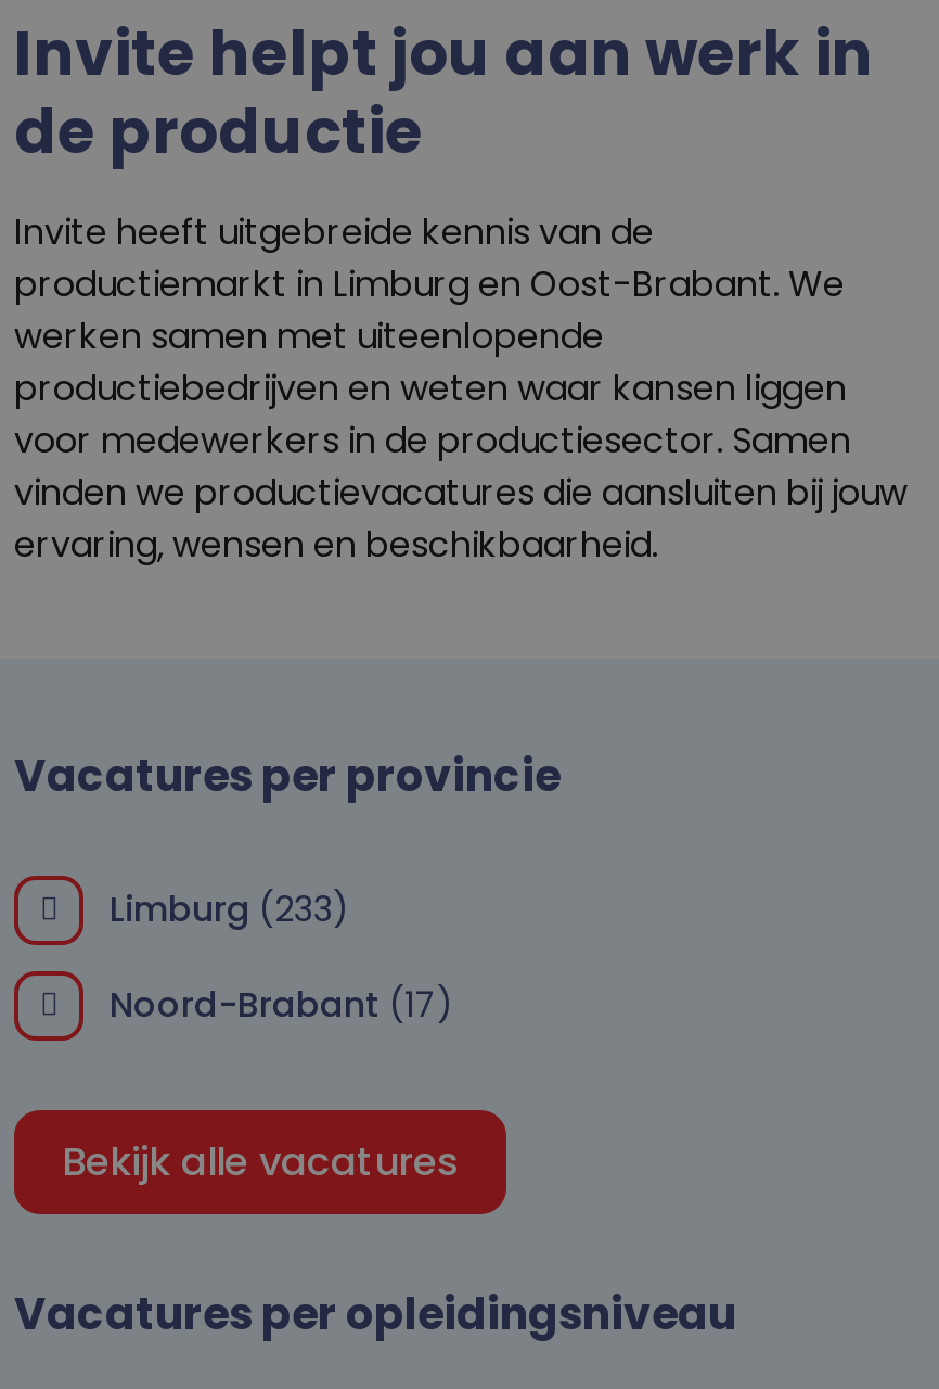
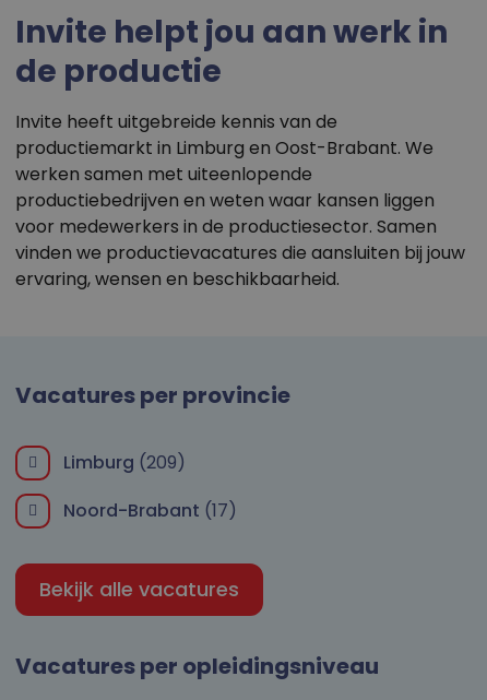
- Limburg (233)
+ Limburg (209)
